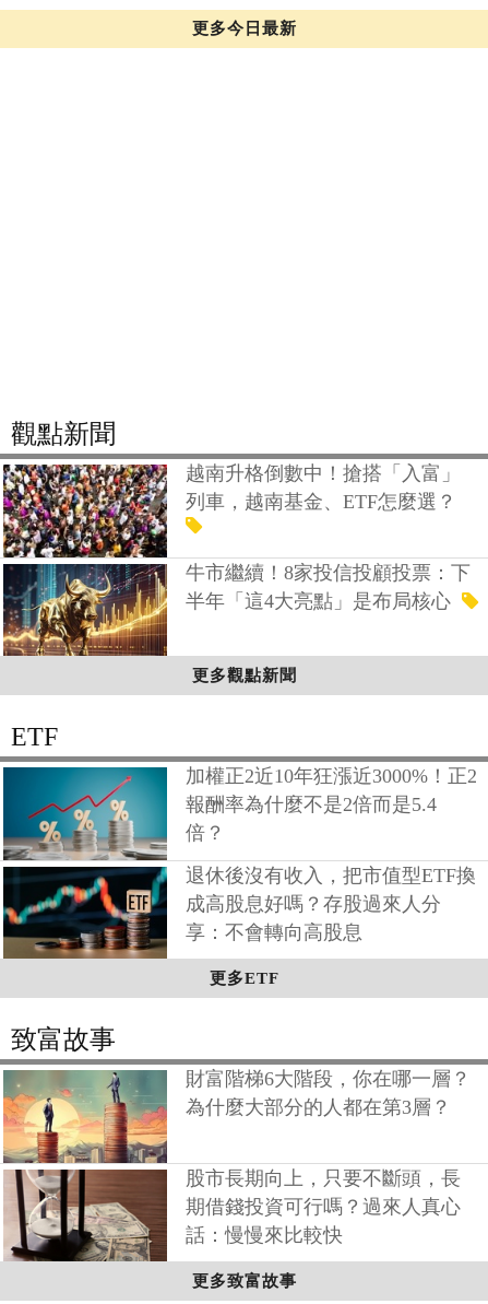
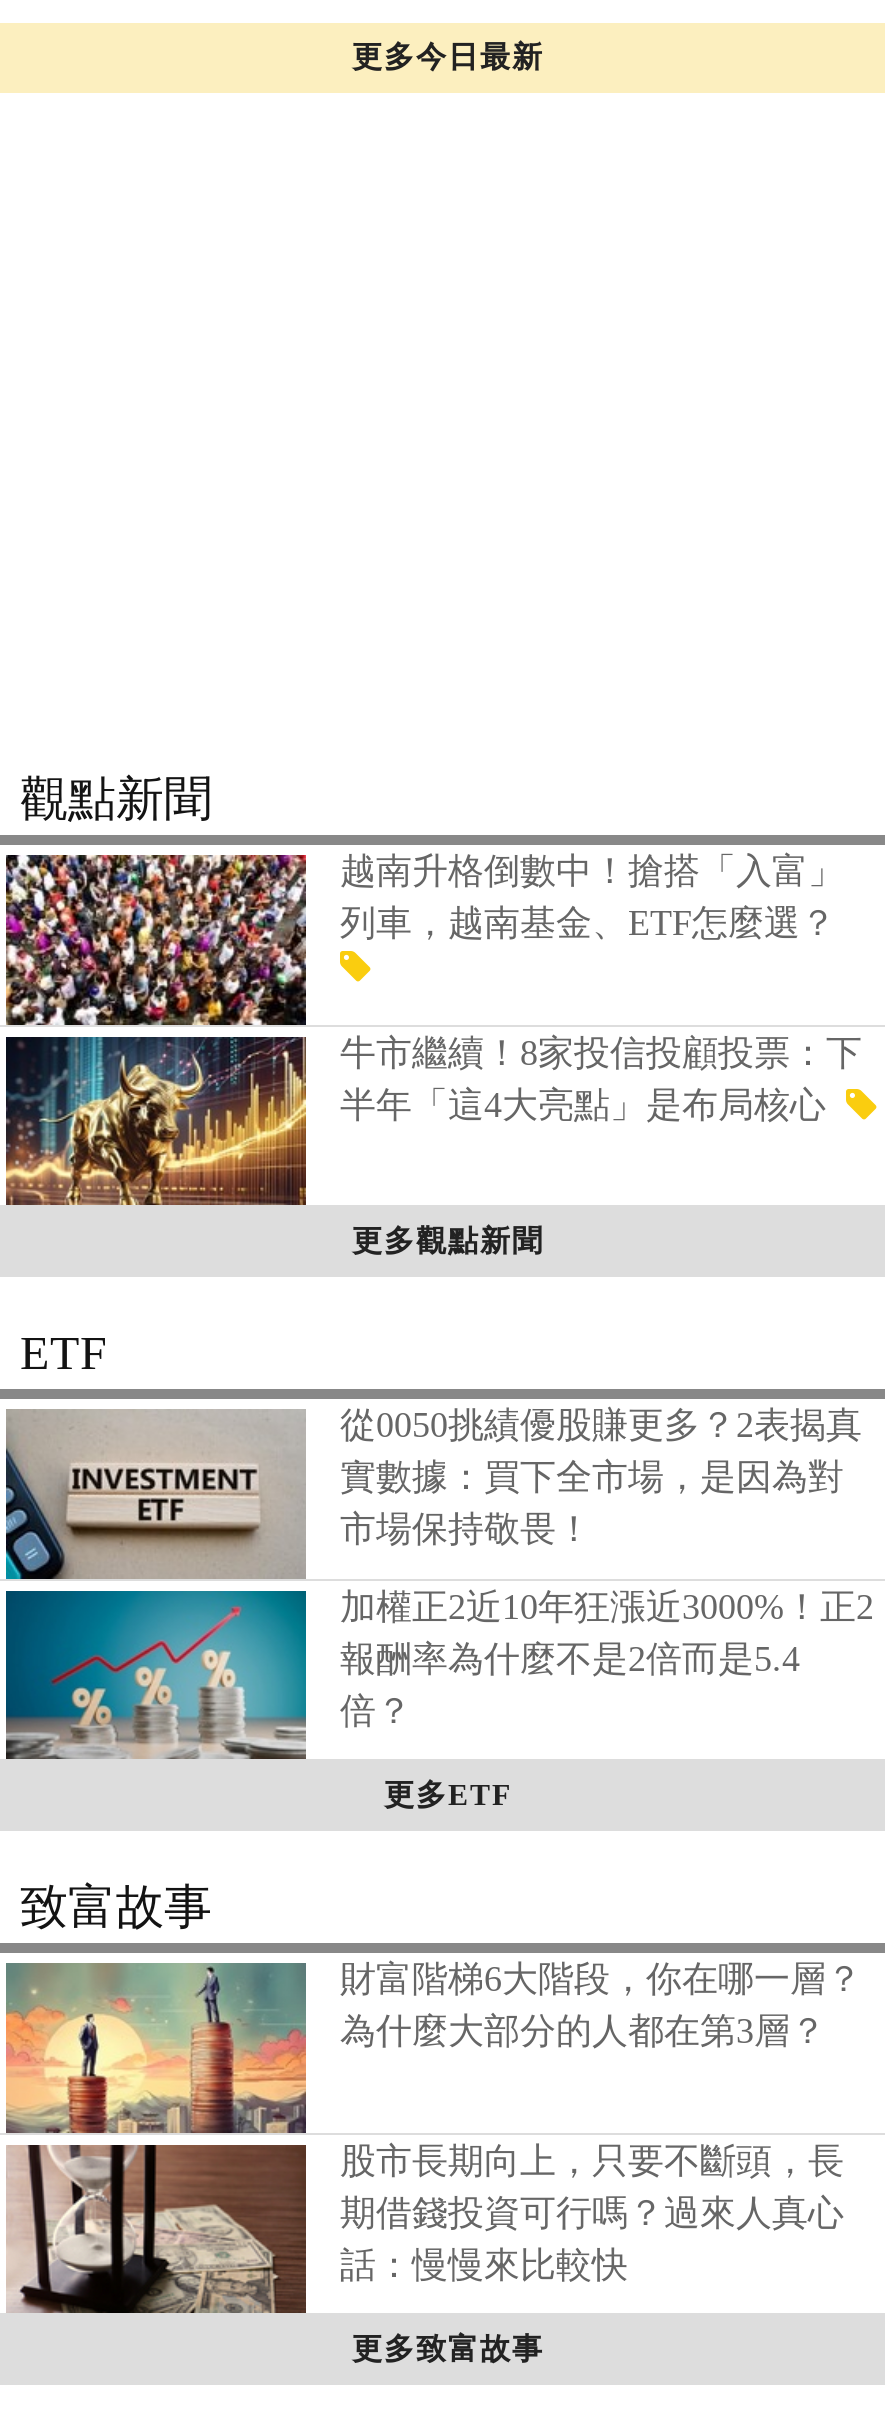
+ [image]
+ 從0050挑績優股賺更多？2表揭真
+ 實數據：買下全市場，是因為對
+ 市場保持敬畏！

moved down: 加權正2近10年狂漲近3000%！正2 | 報酬率為什麼不是2倍而是5.4 | 倍？

- [image]
- 退休後沒有收入，把市值型ETF換
- 成高股息好嗎？存股過來人分
- 享：不會轉向高股息
